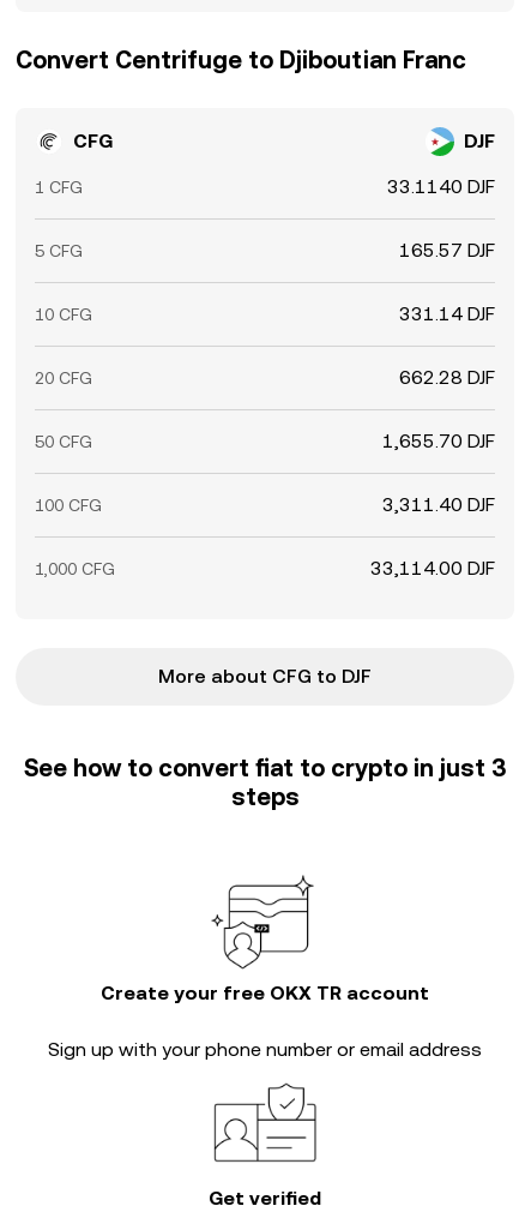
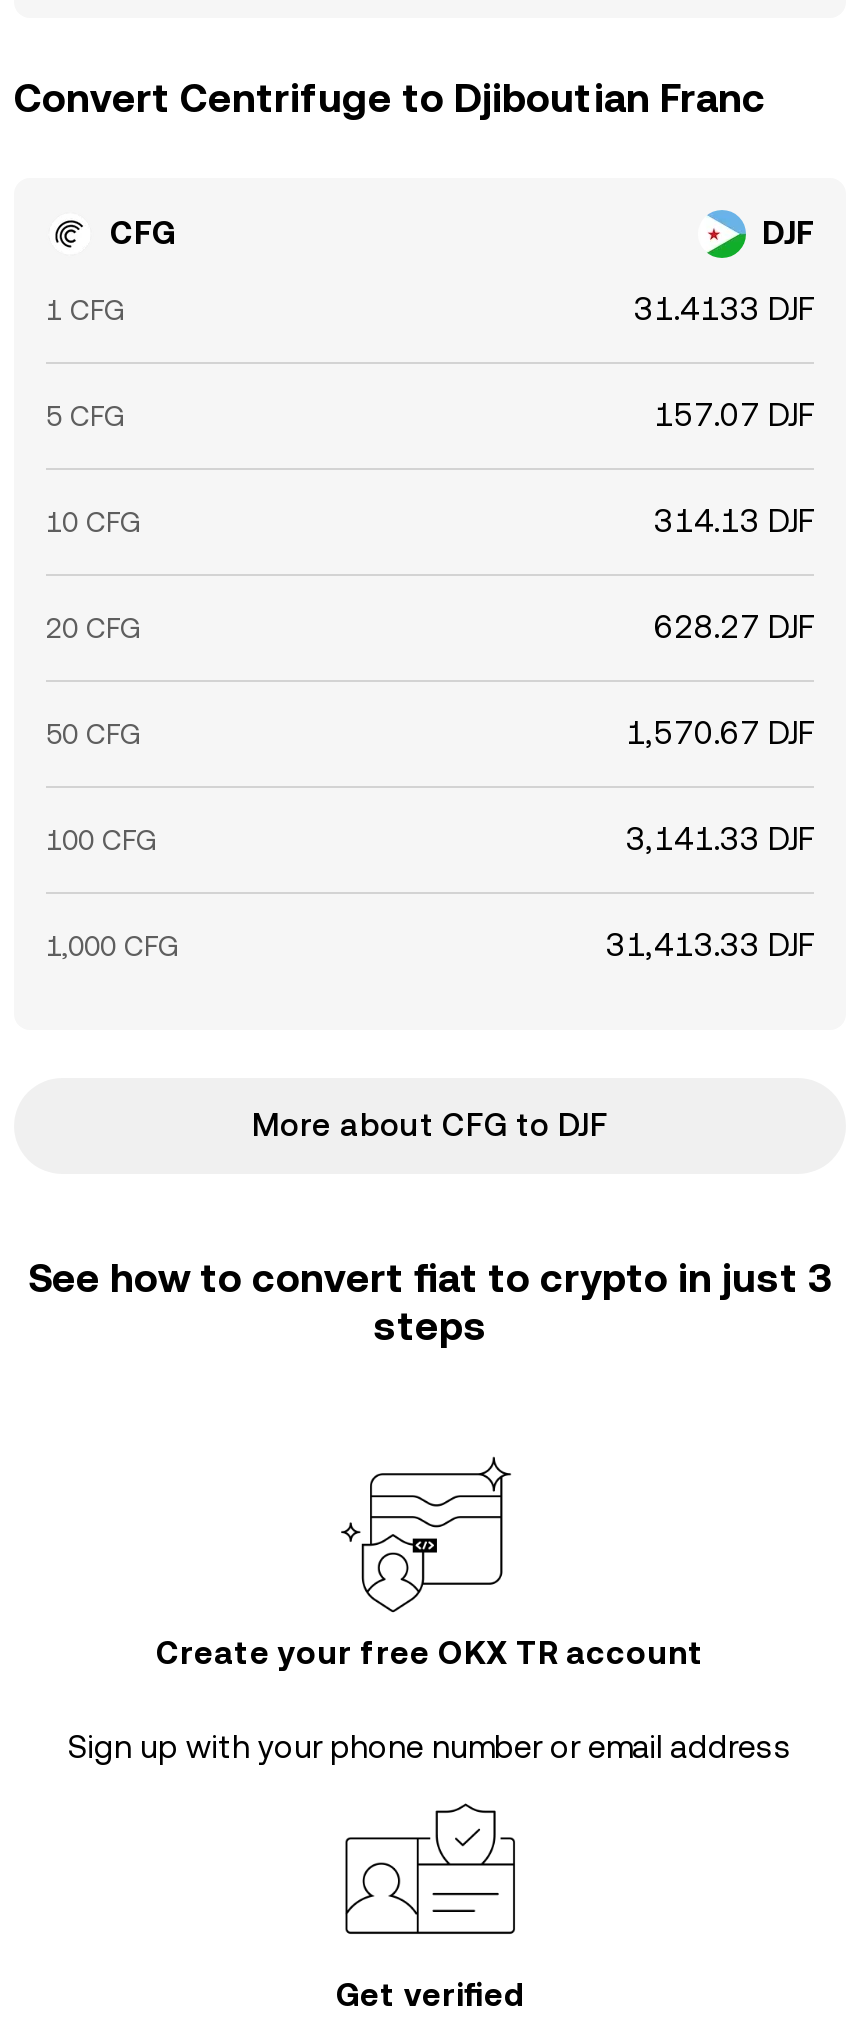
- 33.1140 DJF
+ 31.4133 DJF

- 165.57 DJF
+ 157.07 DJF

- 331.14 DJF
+ 314.13 DJF

- 662.28 DJF
+ 628.27 DJF

- 1,655.70 DJF
+ 1,570.67 DJF

- 3,311.40 DJF
+ 3,141.33 DJF

- 33,114.00 DJF
+ 31,413.33 DJF
